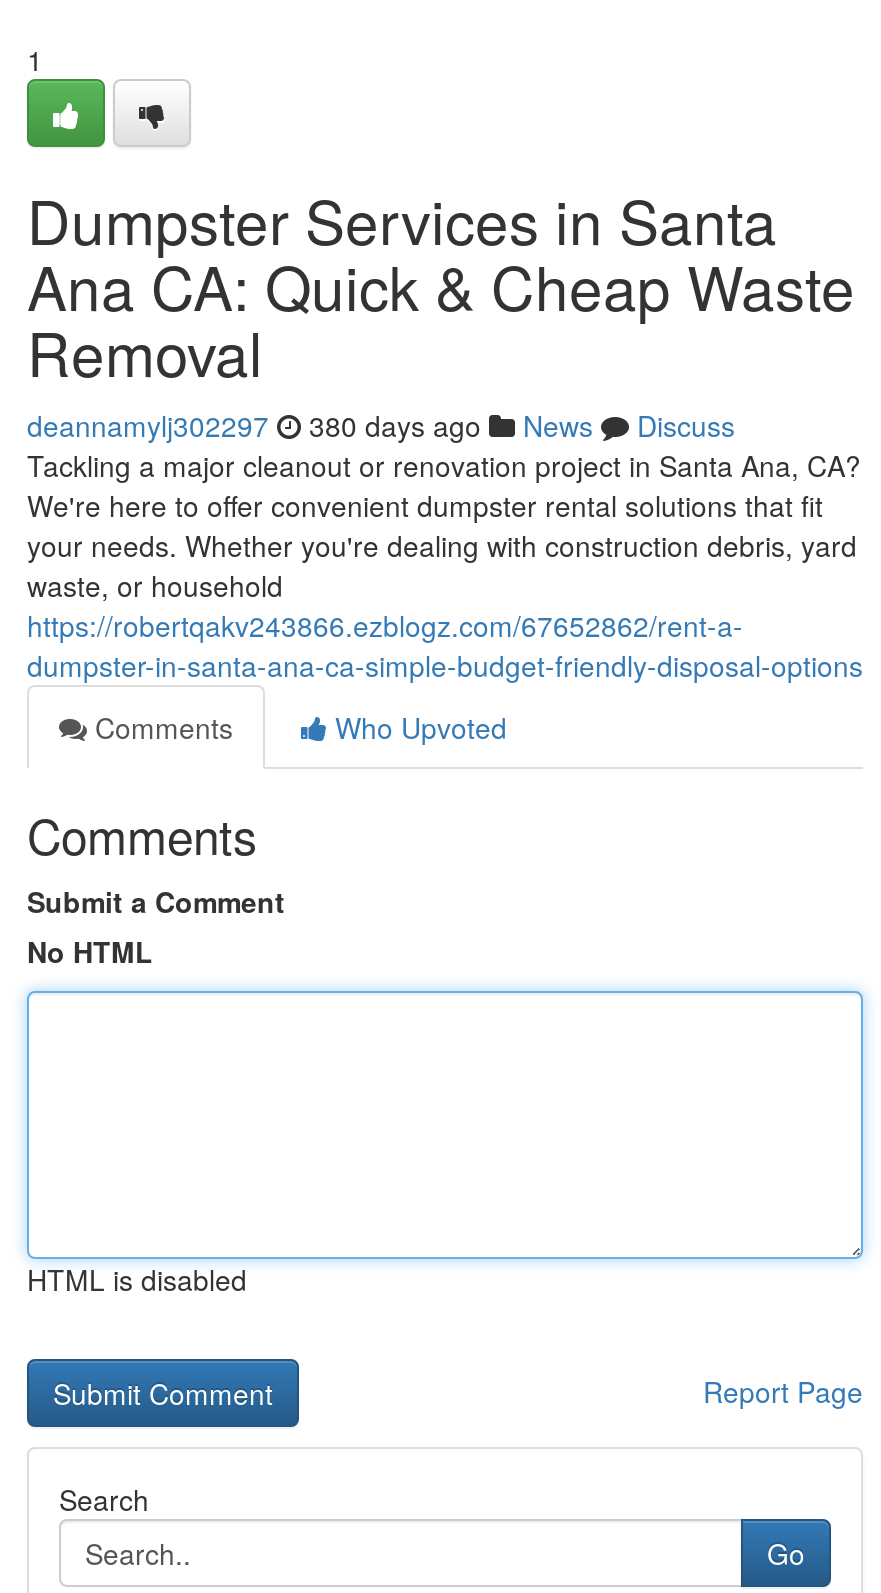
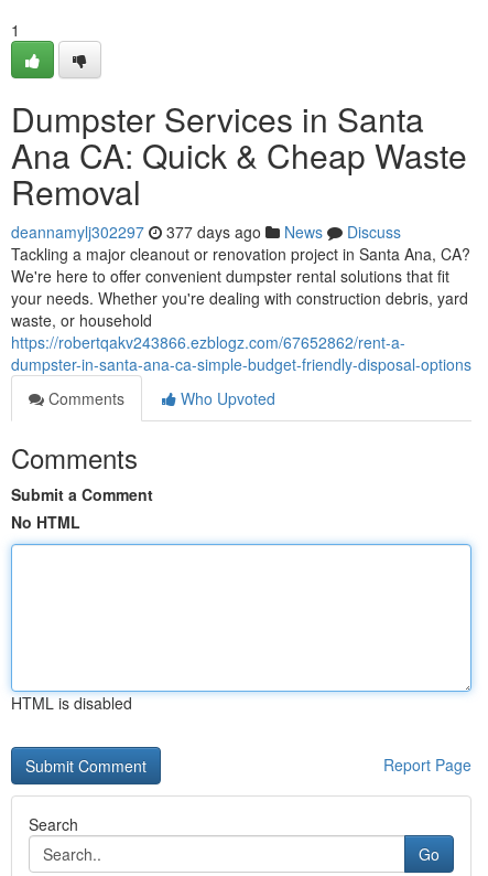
- deannamylj302297 380 days ago News Discuss
+ deannamylj302297 377 days ago News Discuss
